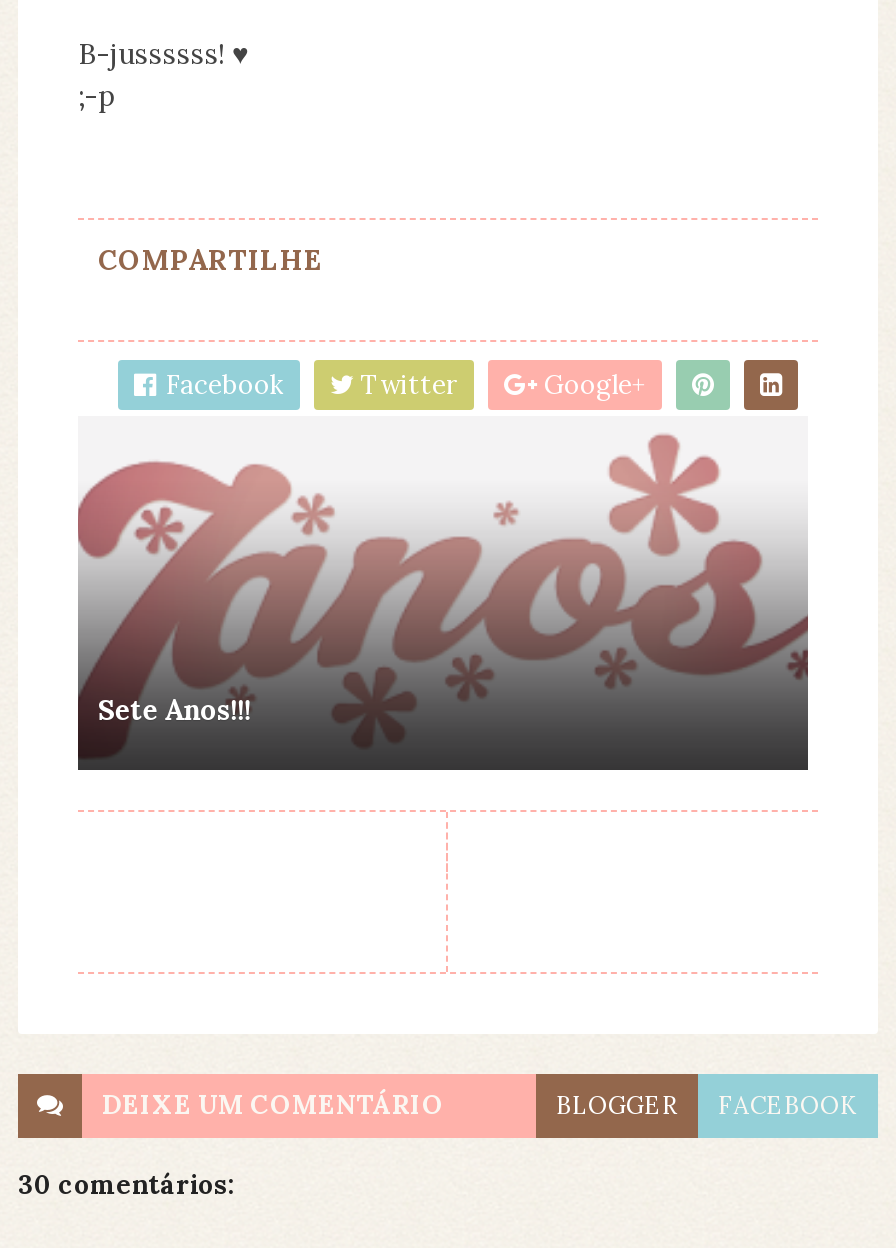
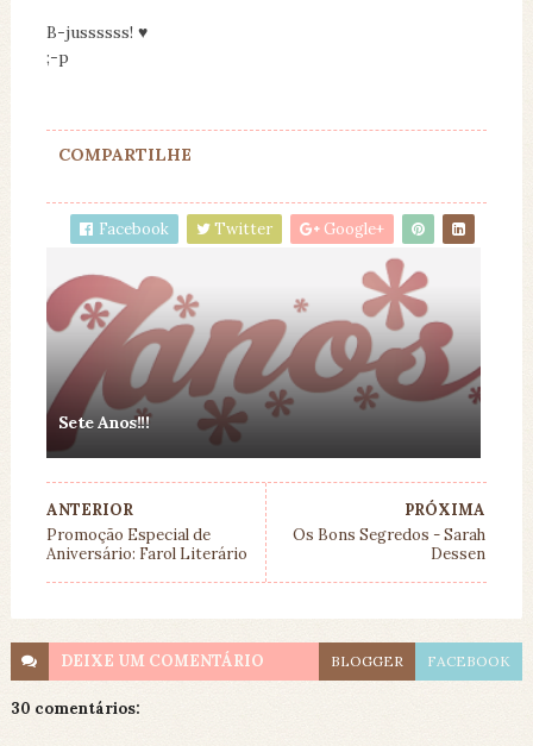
+ ANTERIOR
+ Promoção Especial de
+ Aniversário: Farol Literário

+ PRÓXIMA
+ Os Bons Segredos - Sarah
+ Dessen
